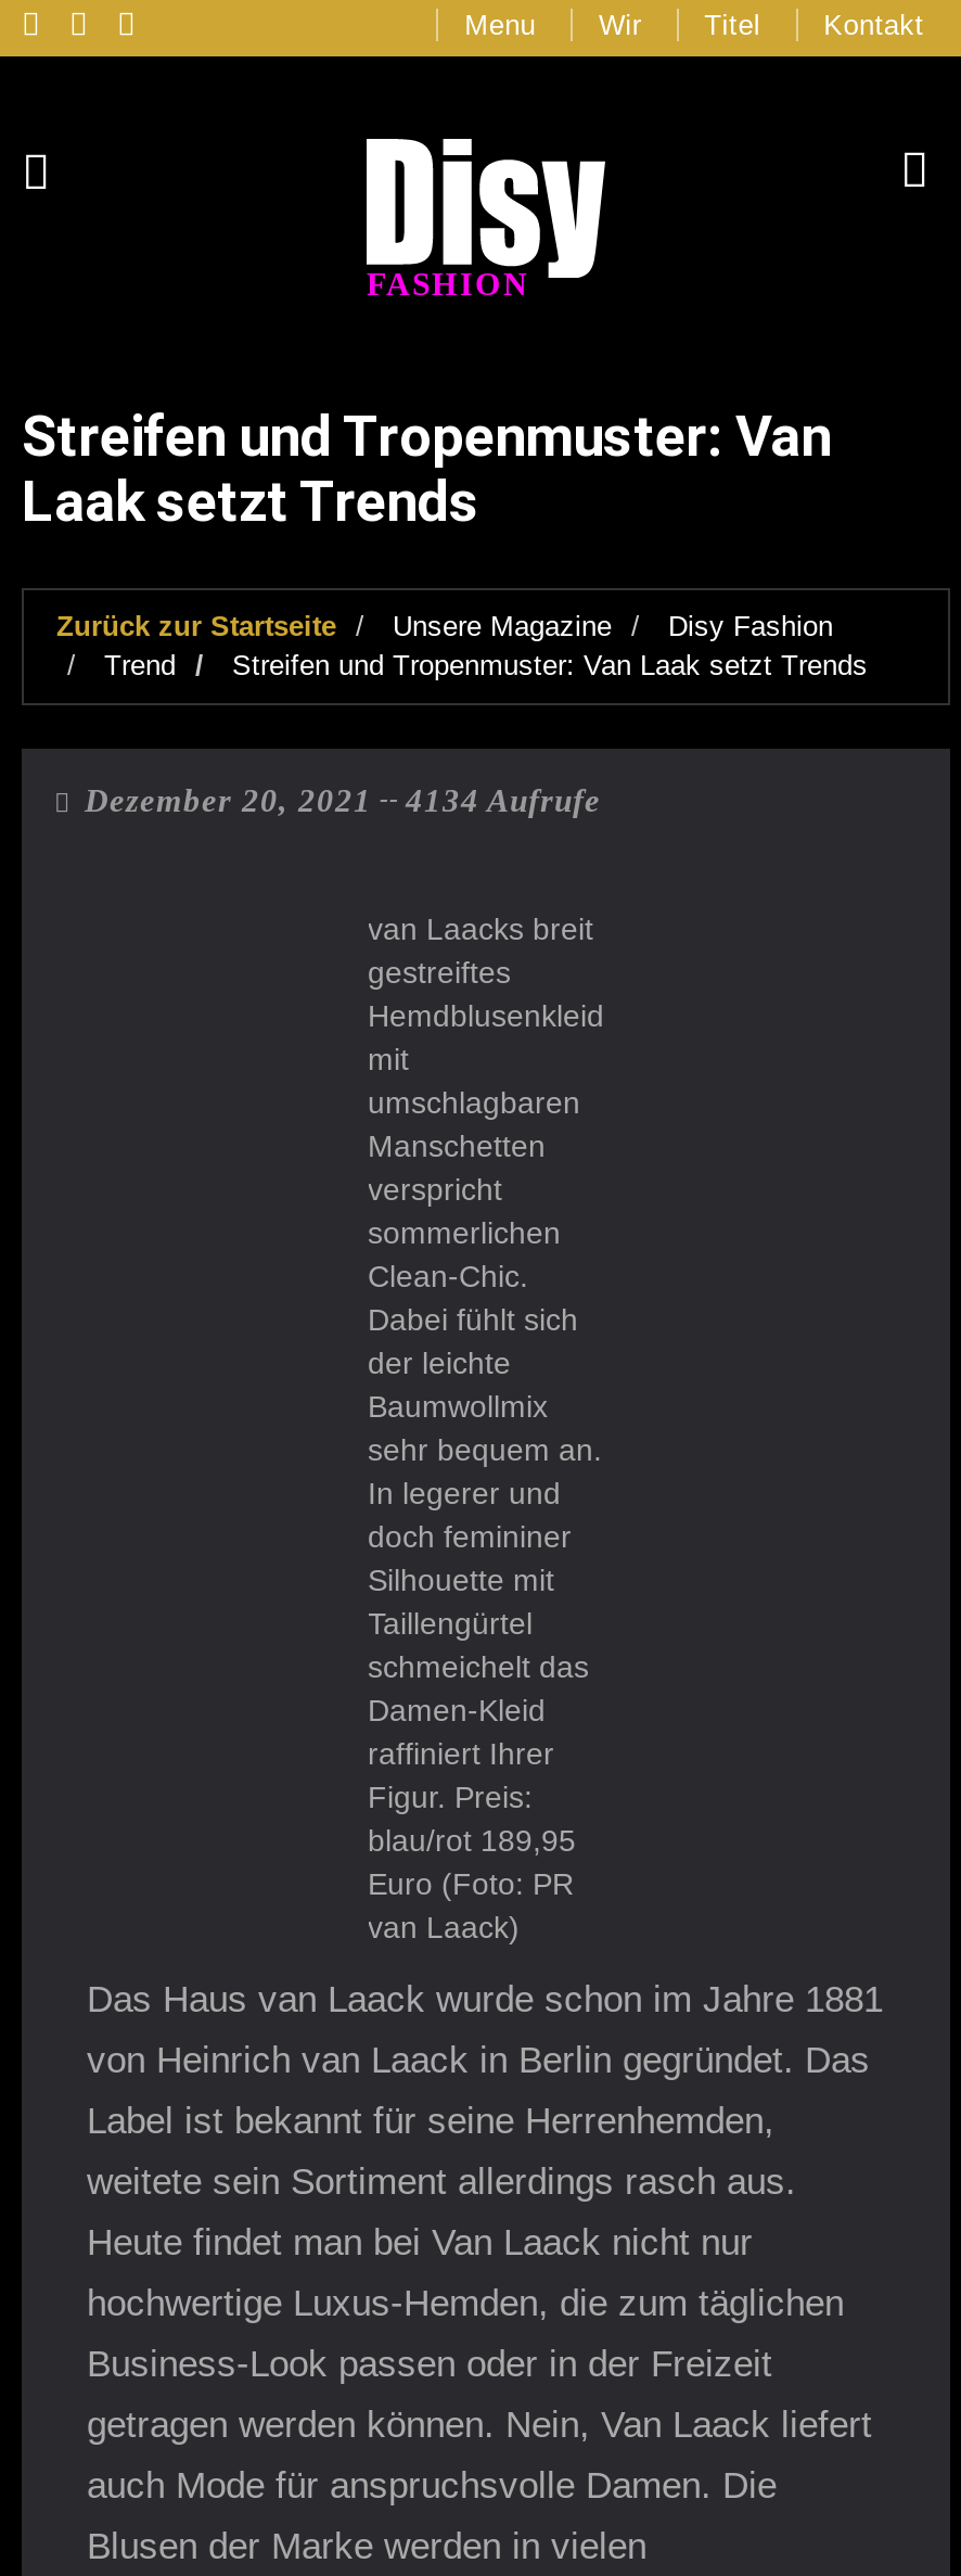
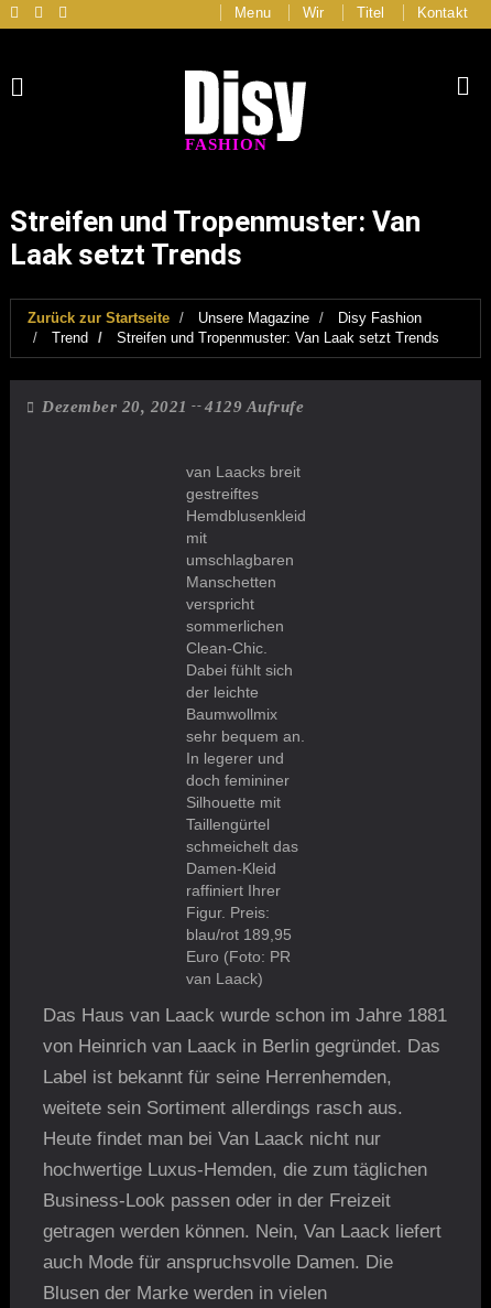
- Dezember 20, 2021 4134 Aufrufe
+ Dezember 20, 2021 4129 Aufrufe
